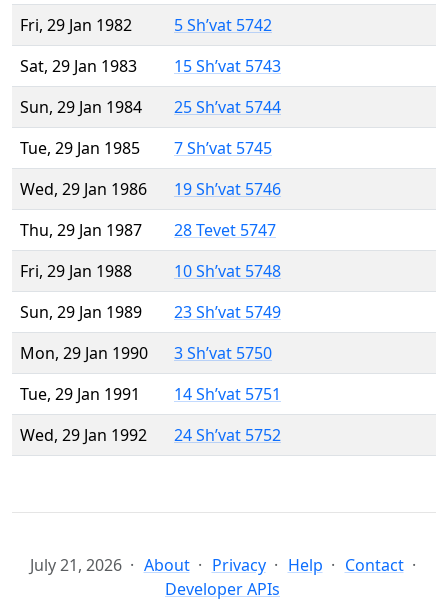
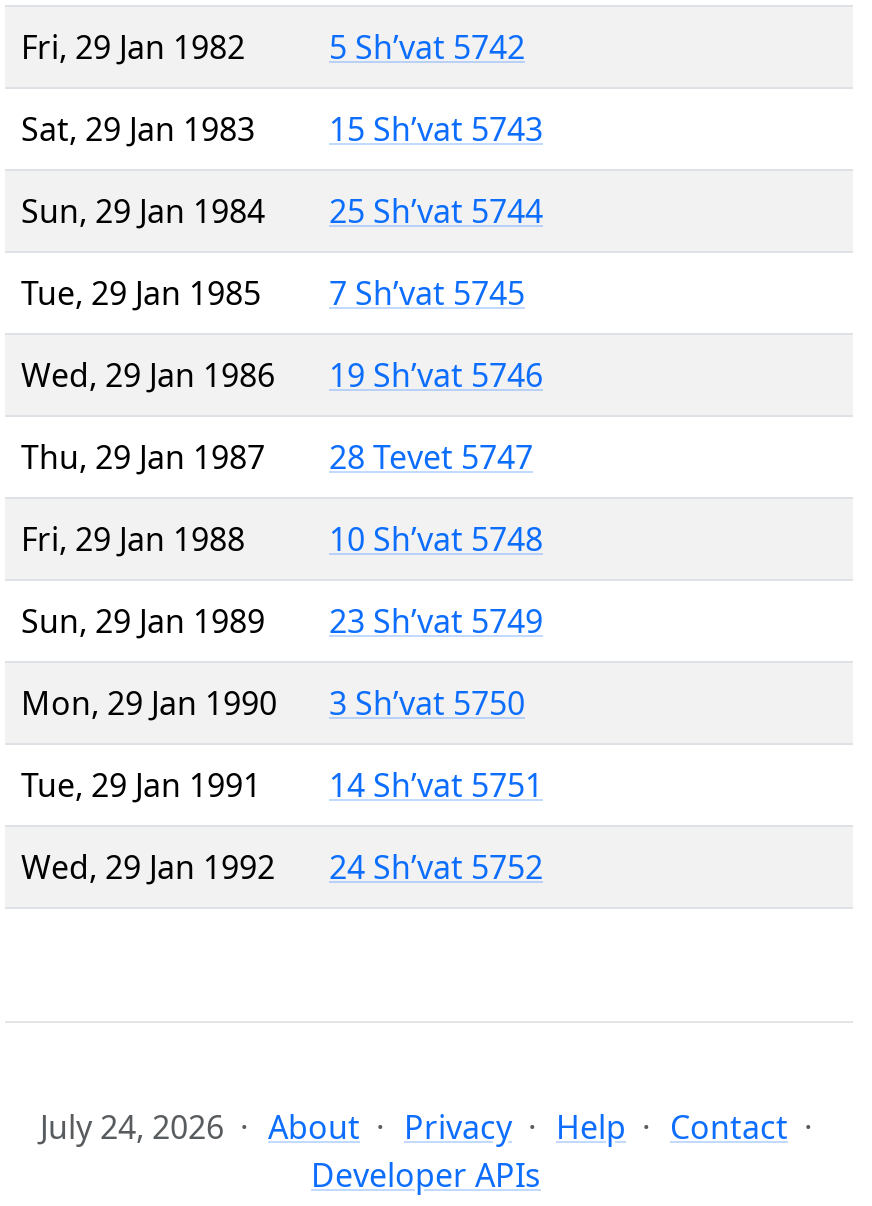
- July 21, 2026 About Privacy Help Contact
+ July 24, 2026 About Privacy Help Contact
